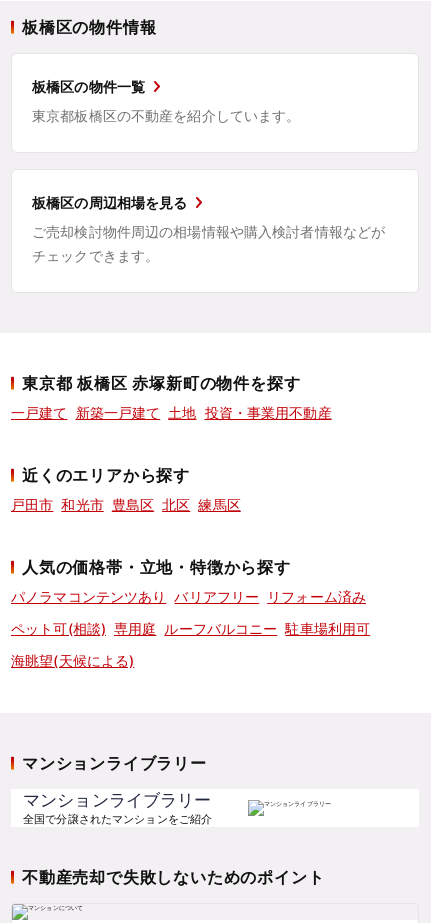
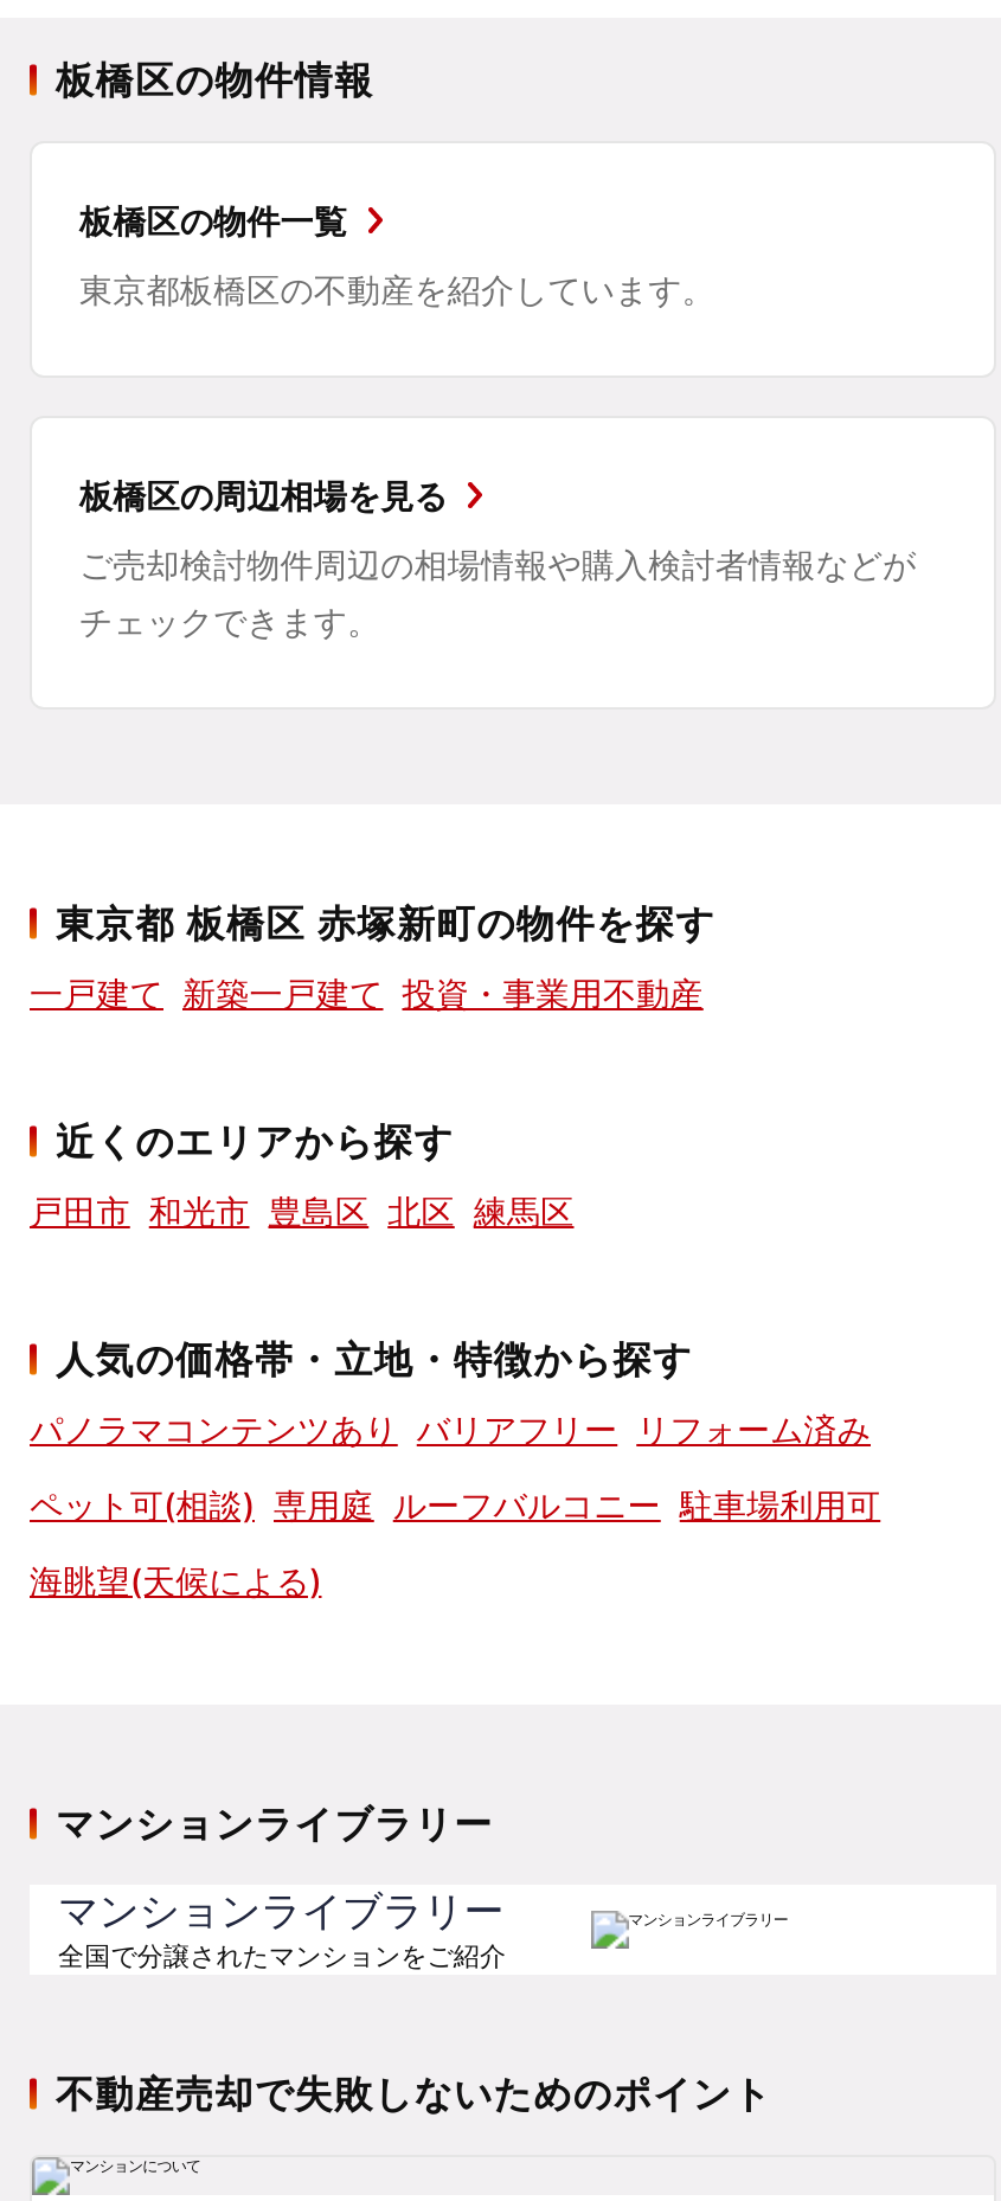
- 一戸建て 新築一戸建て 土地 投資・事業用不動産
+ 一戸建て 新築一戸建て 投資・事業用不動産
